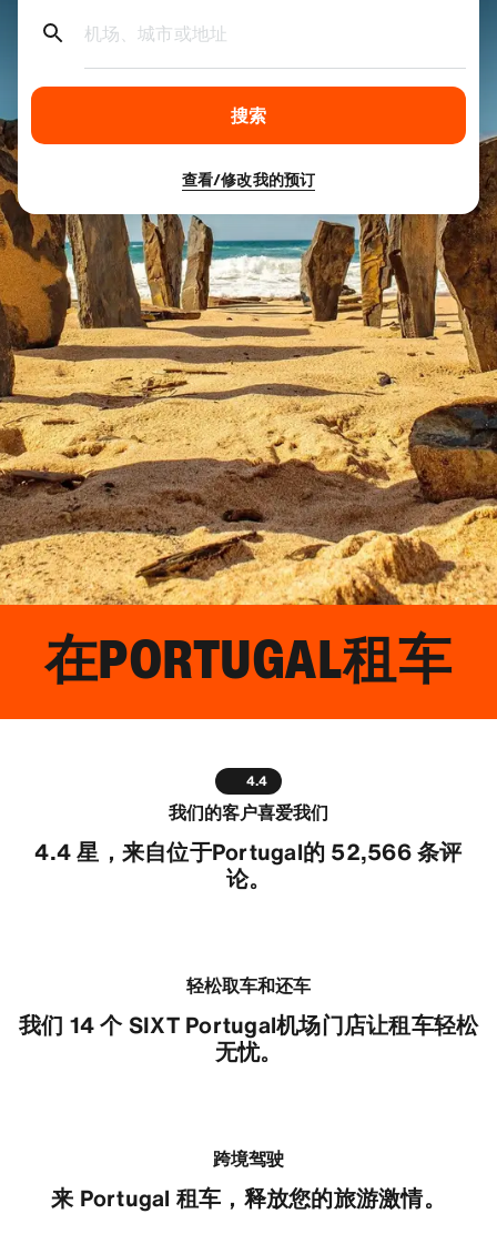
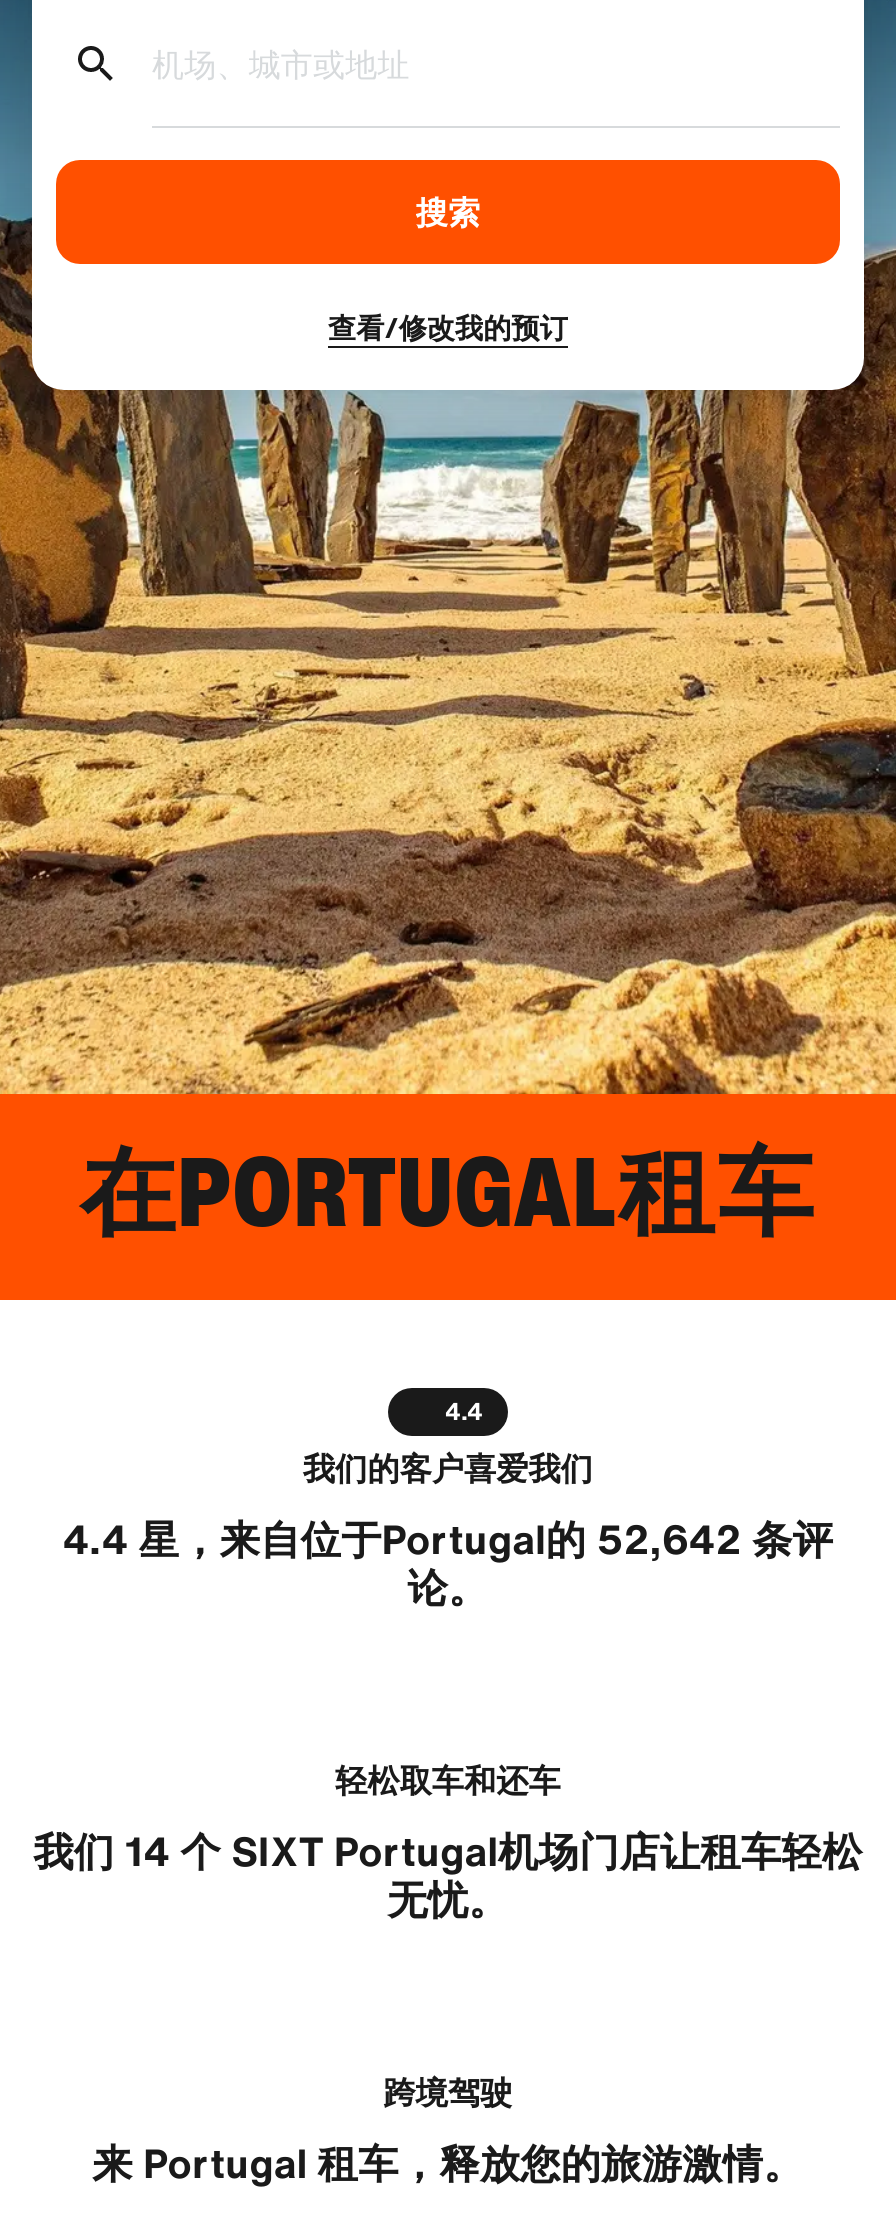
- 4.4 星，来自位于Portugal的 52,566 条评
+ 4.4 星，来自位于Portugal的 52,642 条评
